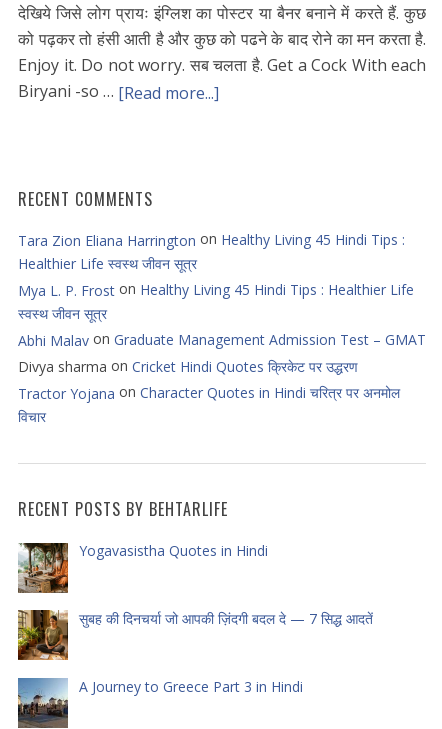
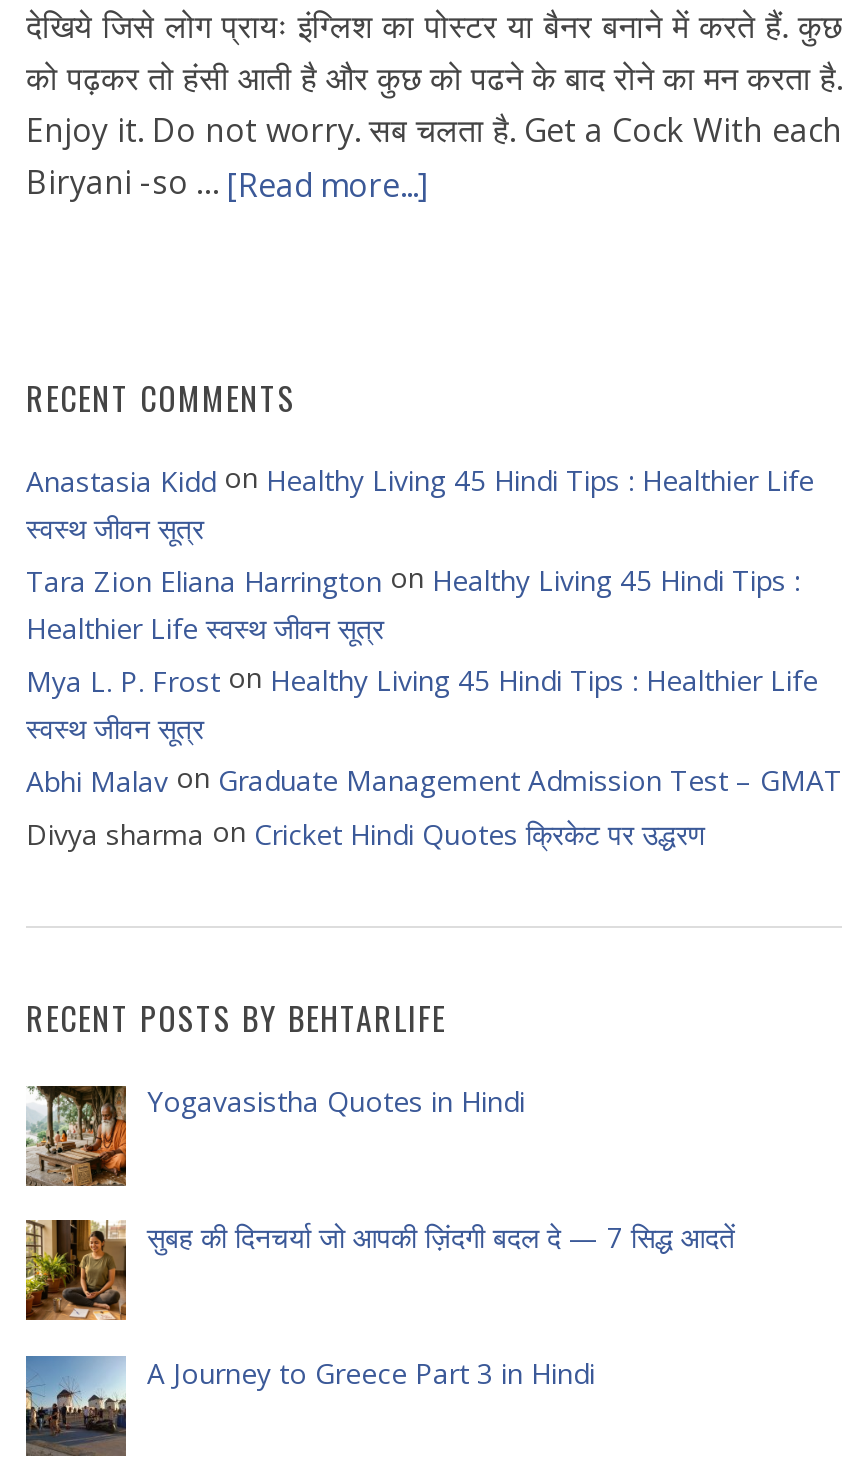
+ Anastasia Kidd on Healthy Living 45 Hindi Tips : Healthier Life
+ स्वस्थ जीवन सूत्र

moved down: Tara Zion Eliana Harrington on Healthy Living 45 Hindi Tips : | Healthier Life स्वस्थ जीवन सूत्र | Mya L. P. Frost on Healthy Living 45 Hindi Tips : Healthier Life | स्वस्थ जीवन सूत्र | Abhi Malav on Graduate Management Admission Test – GMAT | Divya sharma on Cricket Hindi Quotes क्रिकेट पर उद्धरण

- Tractor Yojana on Character Quotes in Hindi चरित्र पर अनमोल
- विचार
